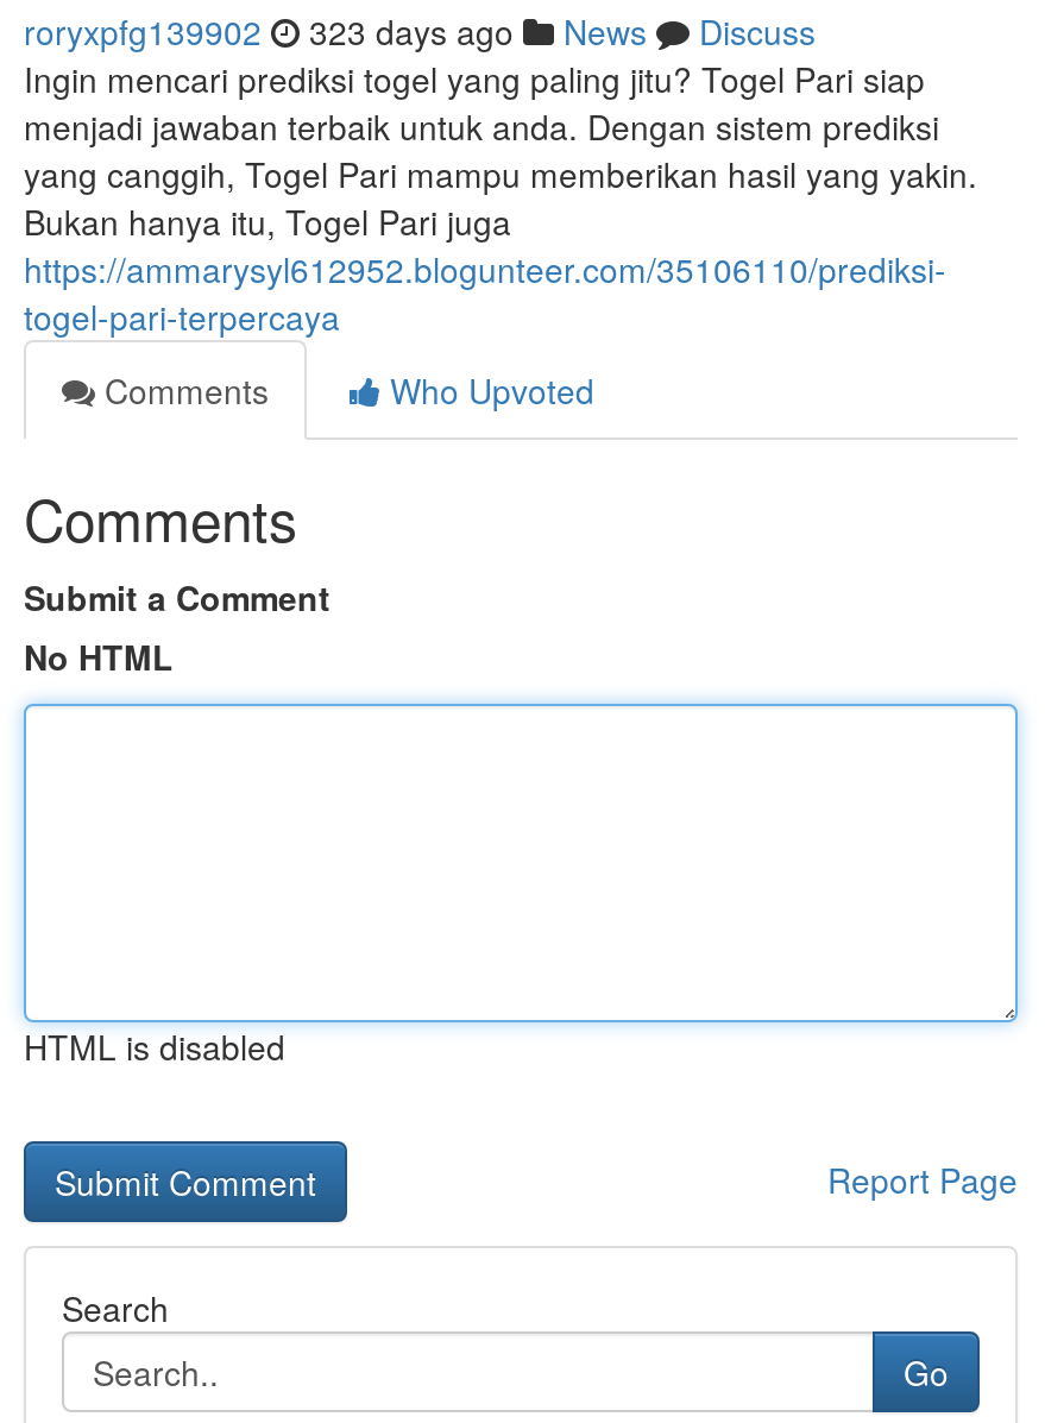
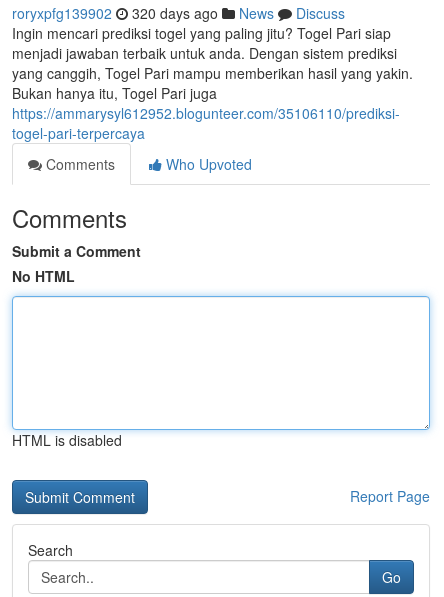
- roryxpfg139902 323 days ago News Discuss
+ roryxpfg139902 320 days ago News Discuss
